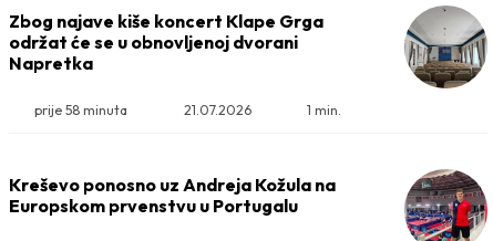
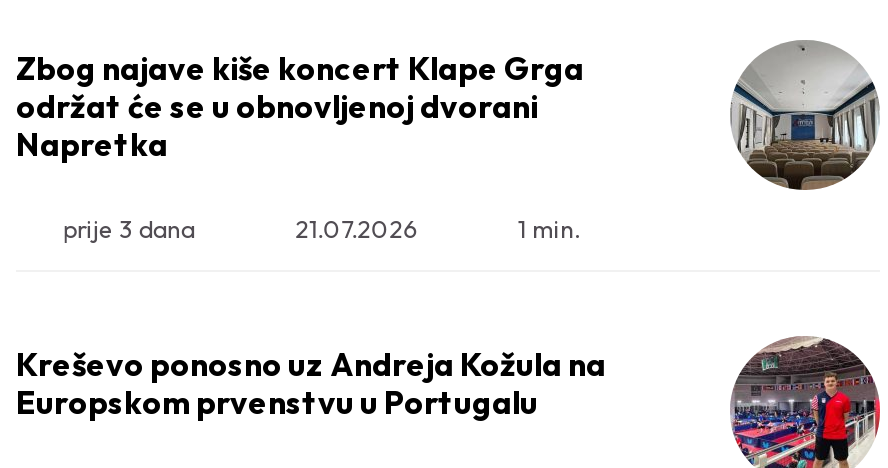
- prije 58 minuta
+ prije 3 dana
